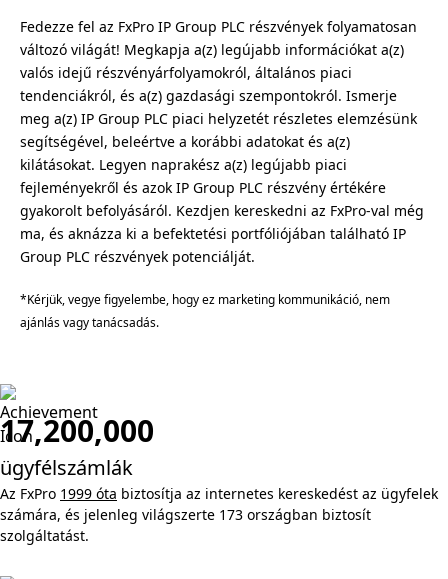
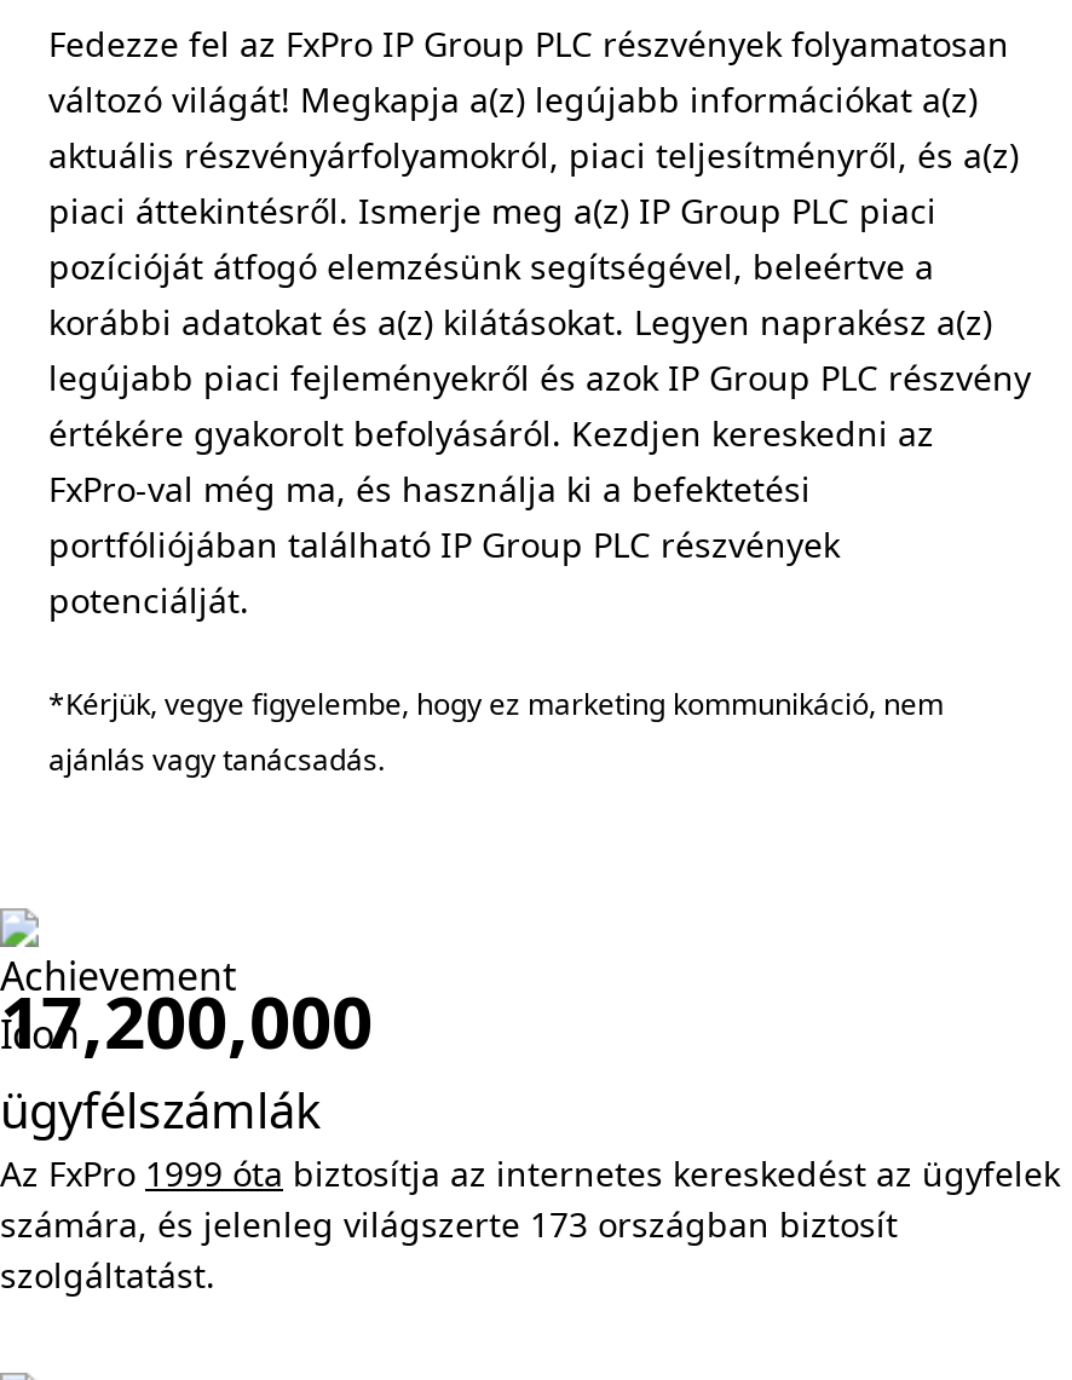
- valós idejű részvényárfolyamokról, általános piaci
- tendenciákról, és a(z) gazdasági szempontokról. Ismerje
- meg a(z) IP Group PLC piaci helyzetét részletes elemzésünk
- segítségével, beleértve a korábbi adatokat és a(z)
- kilátásokat. Legyen naprakész a(z) legújabb piaci
- fejleményekről és azok IP Group PLC részvény értékére
- gyakorolt befolyásáról. Kezdjen kereskedni az FxPro-val még
- ma, és aknázza ki a befektetési portfóliójában található IP
- Group PLC részvények potenciálját.
+ aktuális részvényárfolyamokról, piaci teljesítményről, és a(z)
+ piaci áttekintésről. Ismerje meg a(z) IP Group PLC piaci
+ pozícióját átfogó elemzésünk segítségével, beleértve a
+ korábbi adatokat és a(z) kilátásokat. Legyen naprakész a(z)
+ legújabb piaci fejleményekről és azok IP Group PLC részvény
+ értékére gyakorolt befolyásáról. Kezdjen kereskedni az
+ FxPro-val még ma, és használja ki a befektetési
+ portfóliójában található IP Group PLC részvények
+ potenciálját.
